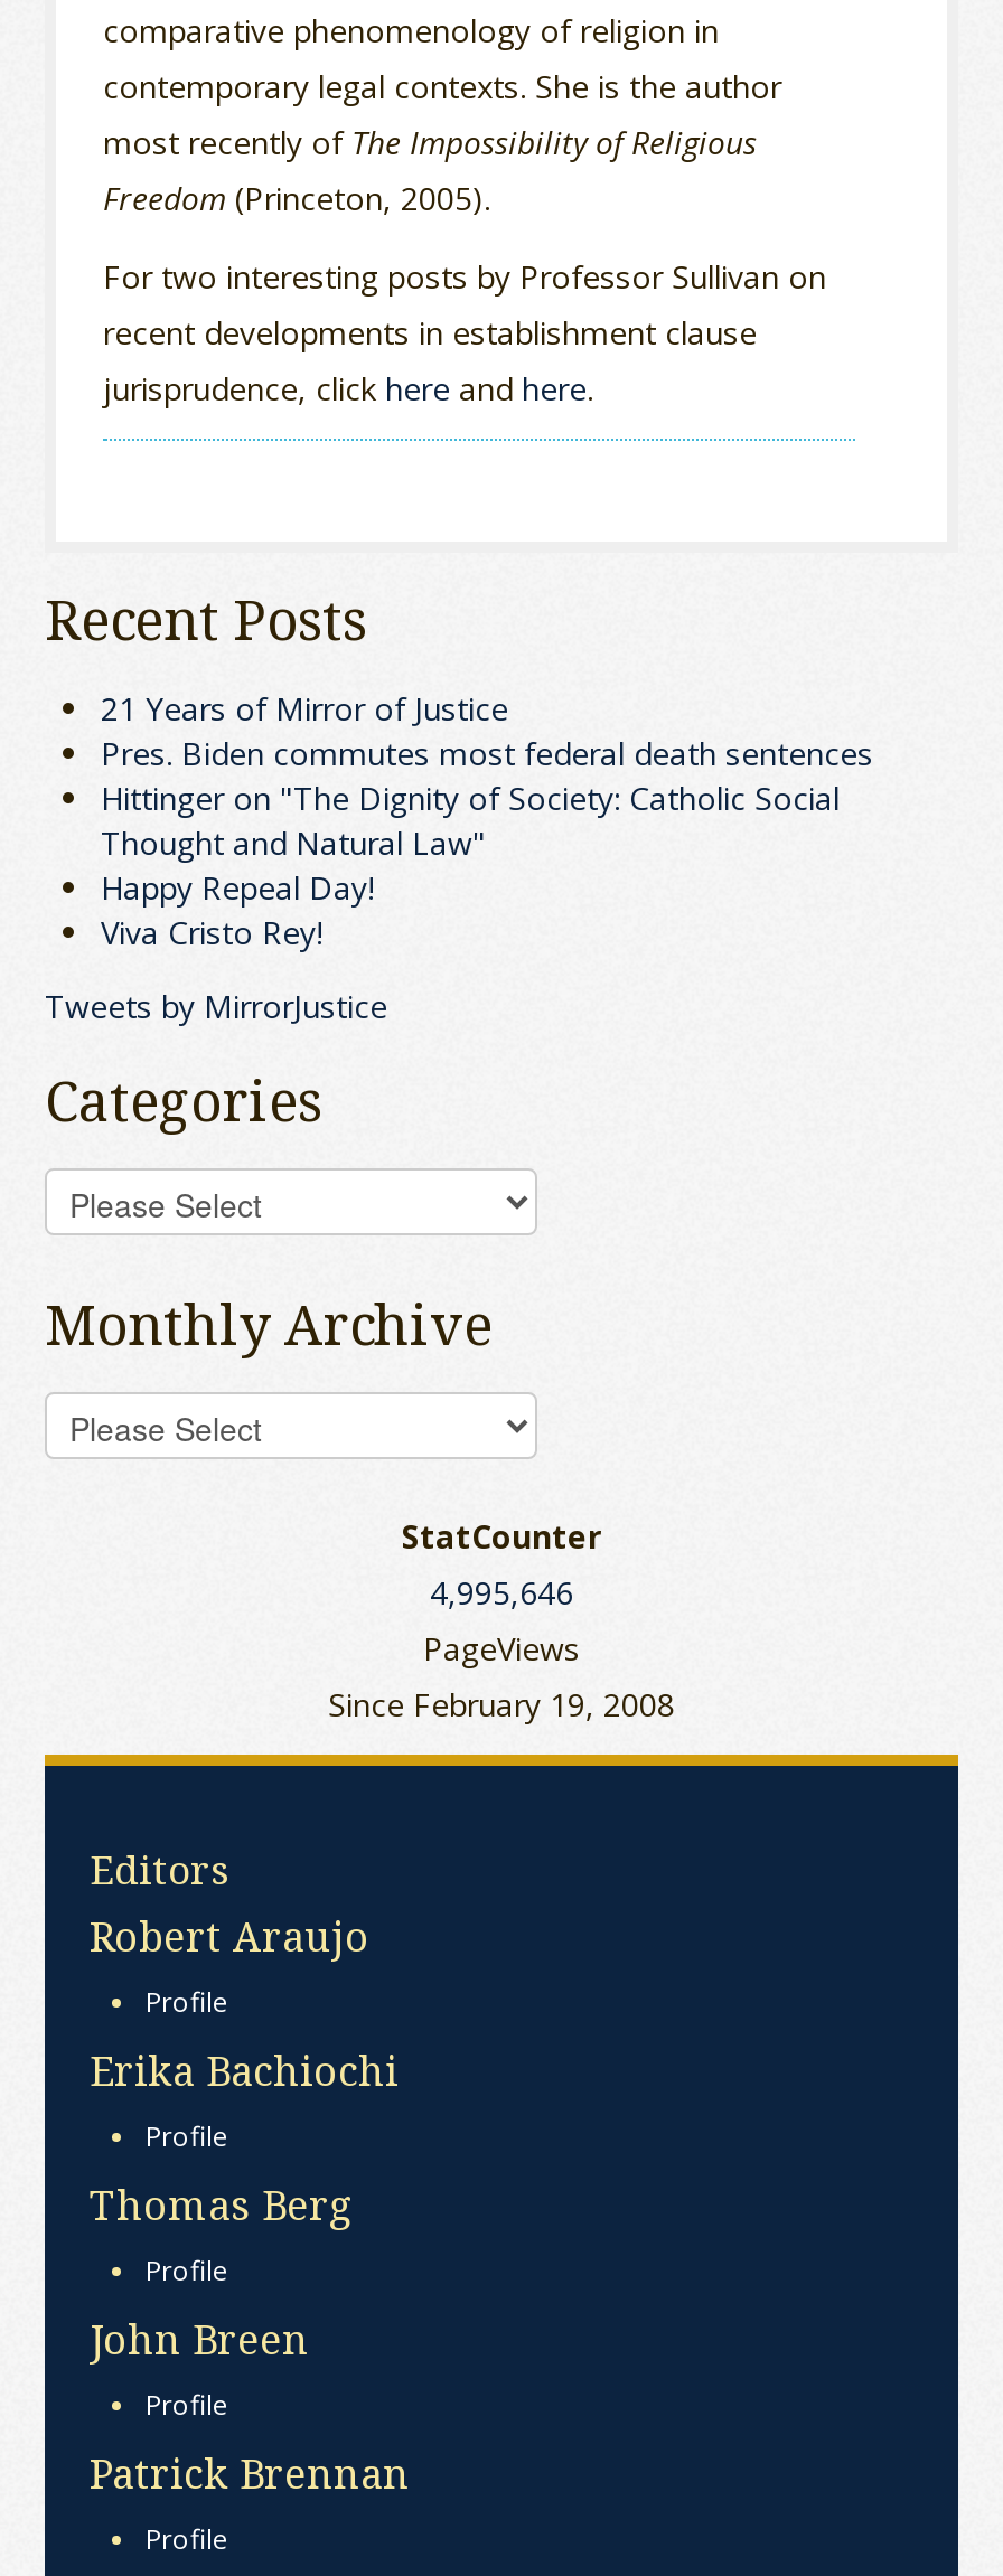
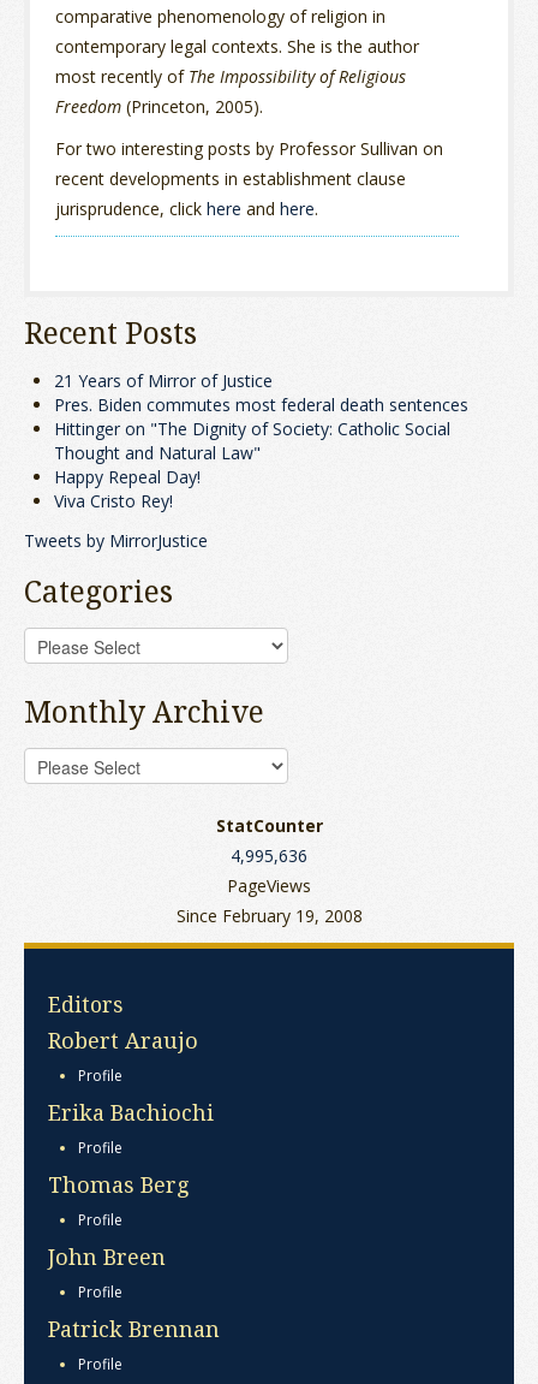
- 4,995,646
+ 4,995,636
